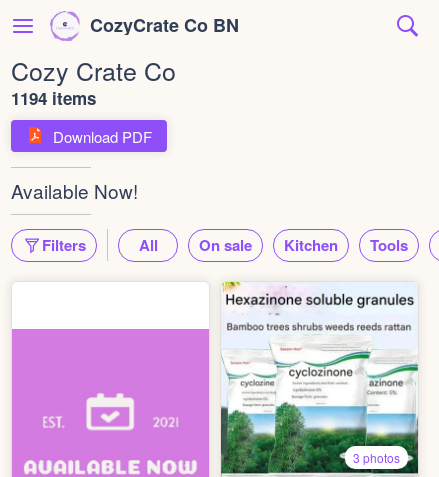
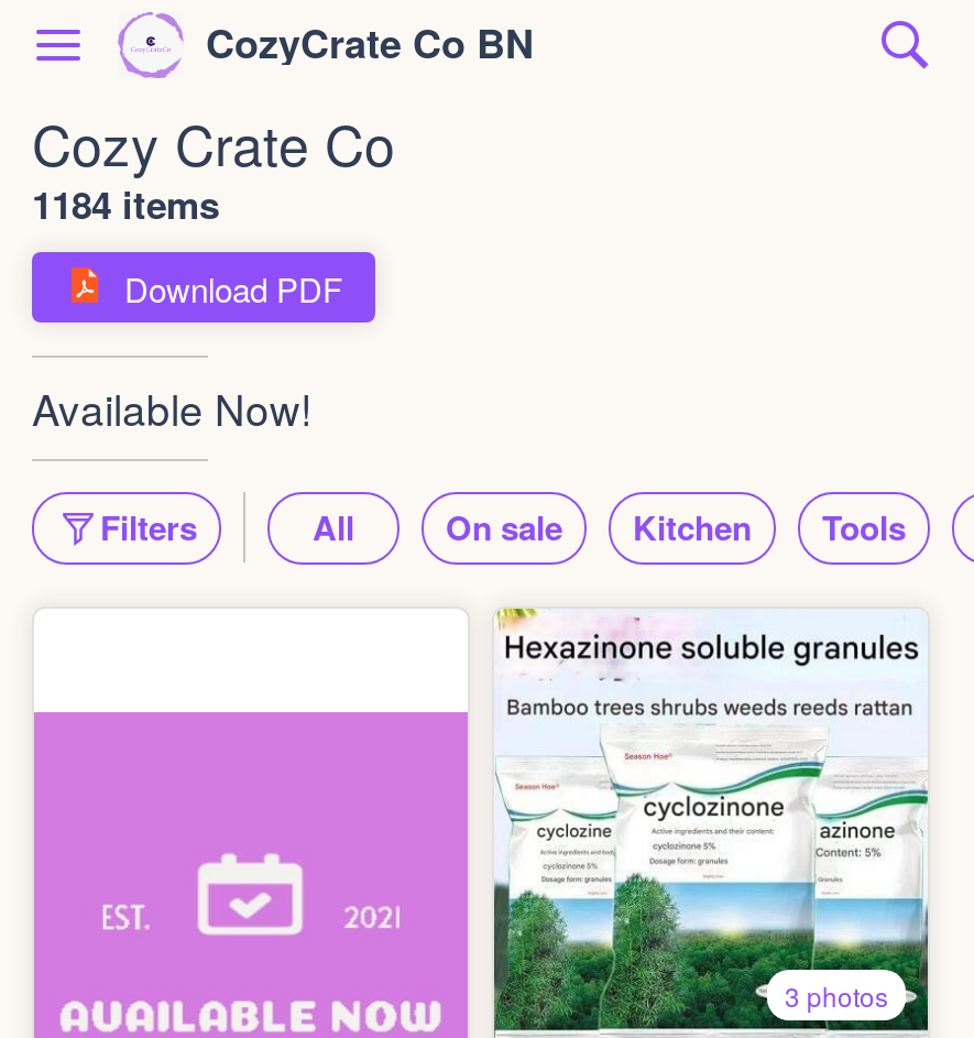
- 1194 items
+ 1184 items
